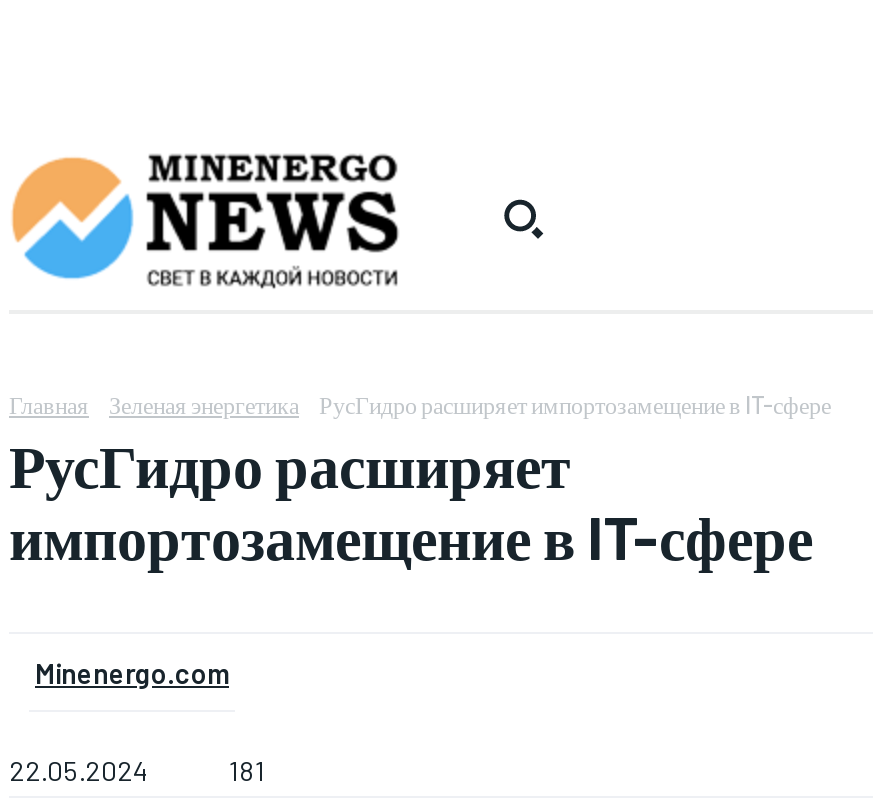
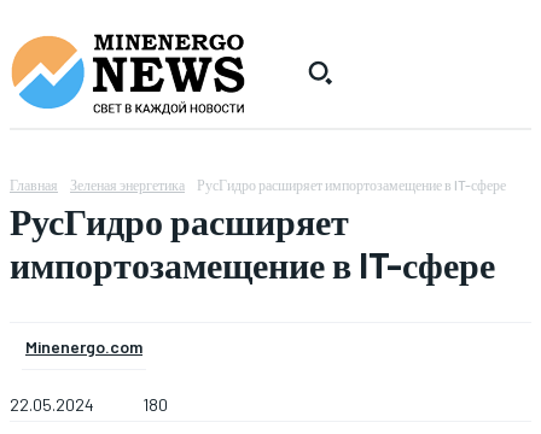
- 181
+ 180
